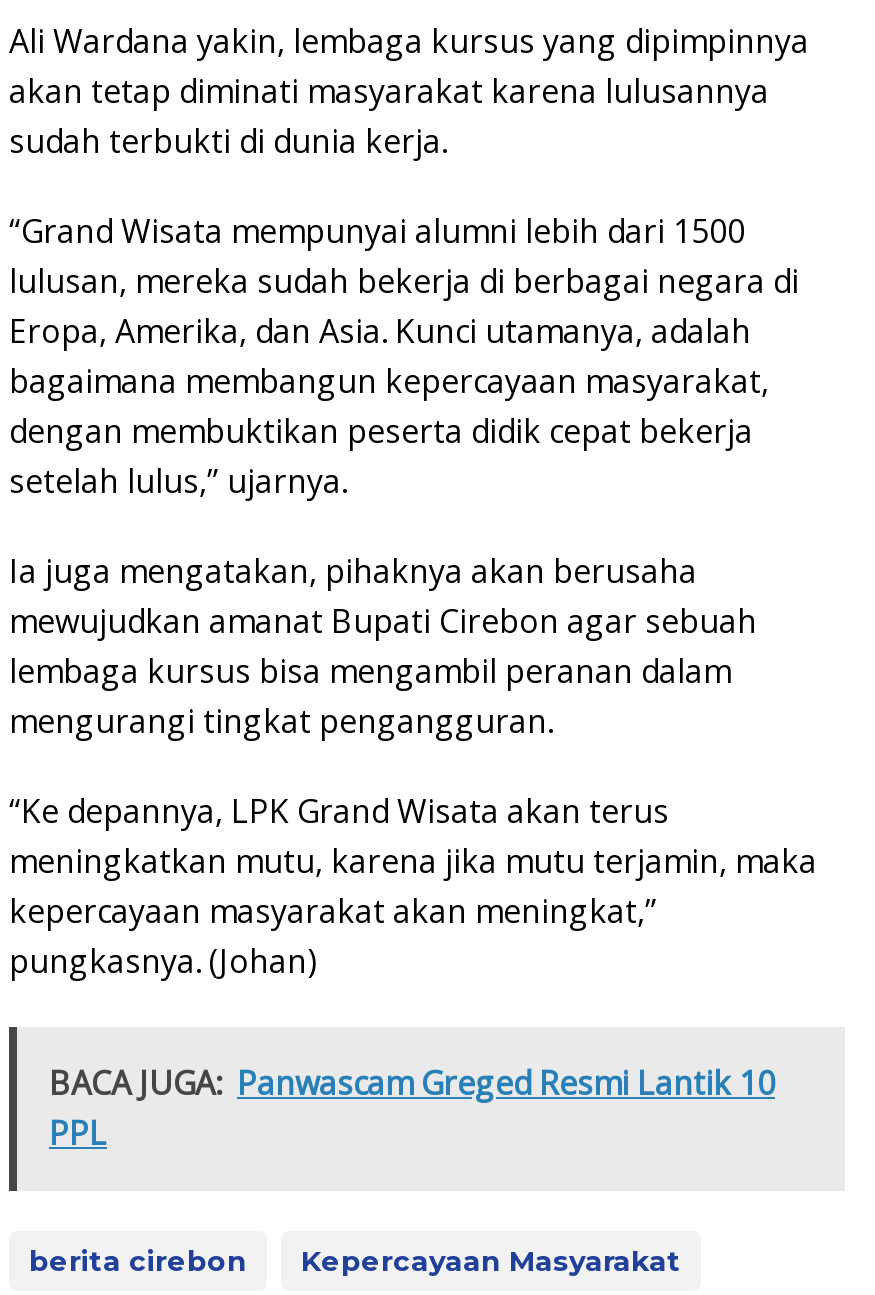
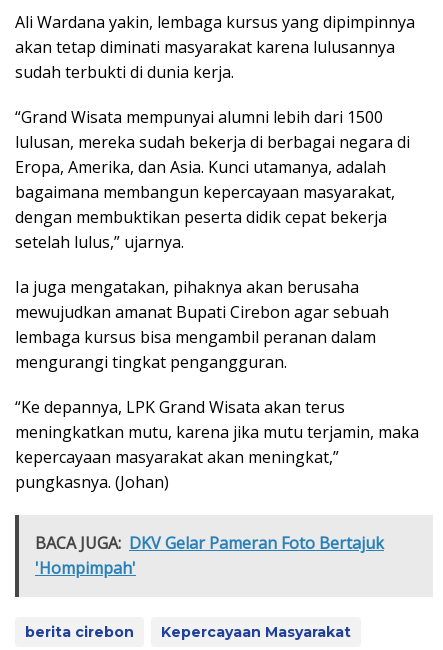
- BACA JUGA: Panwascam Greged Resmi Lantik 10
- PPL
+ BACA JUGA: DKV Gelar Pameran Foto Bertajuk
+ 'Hompimpah'
